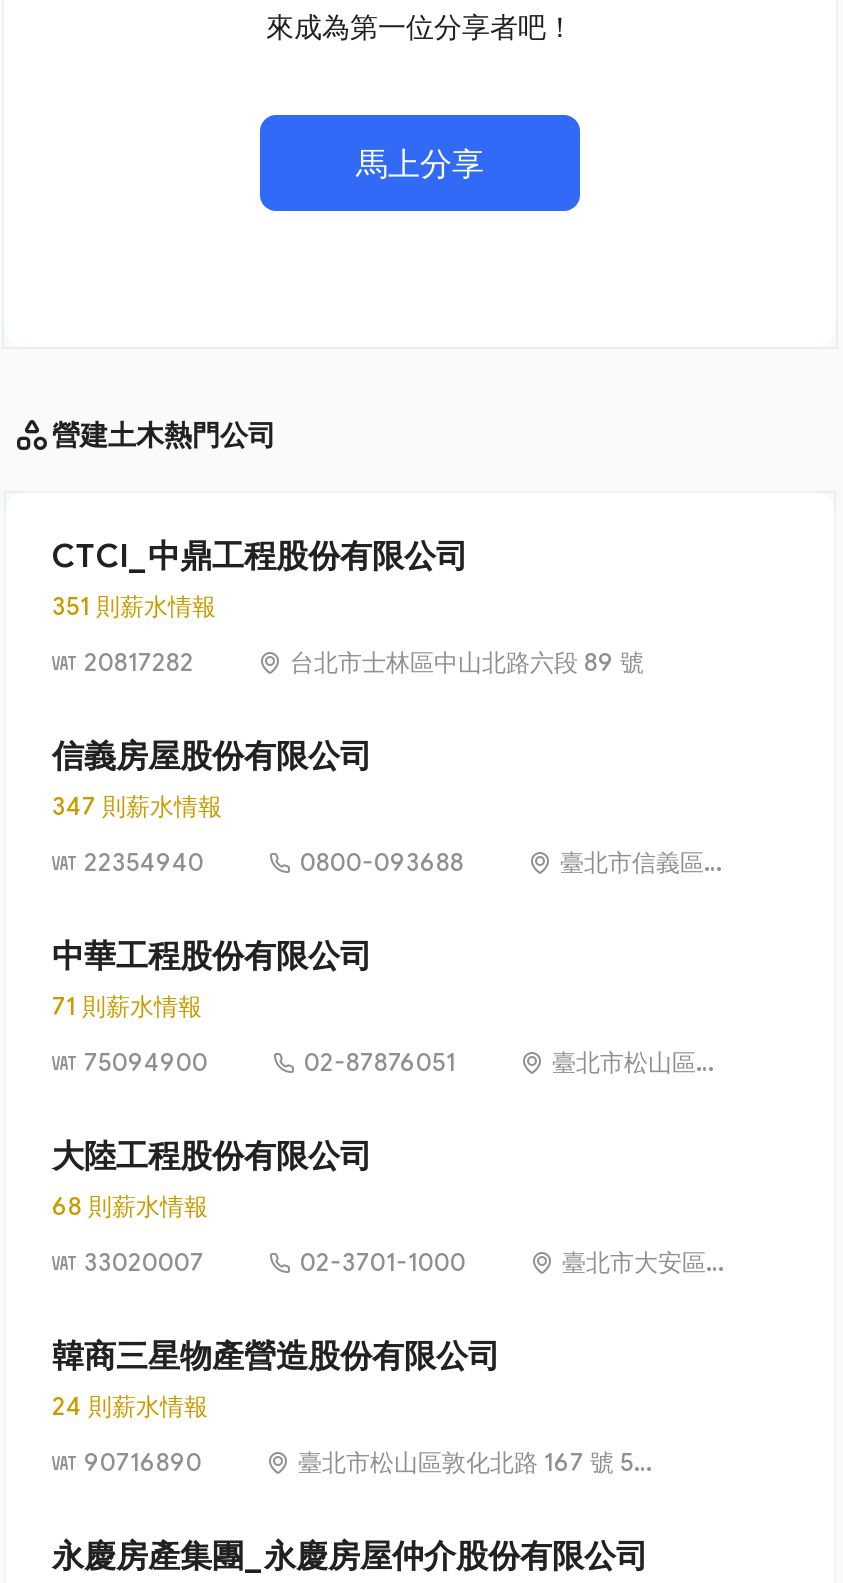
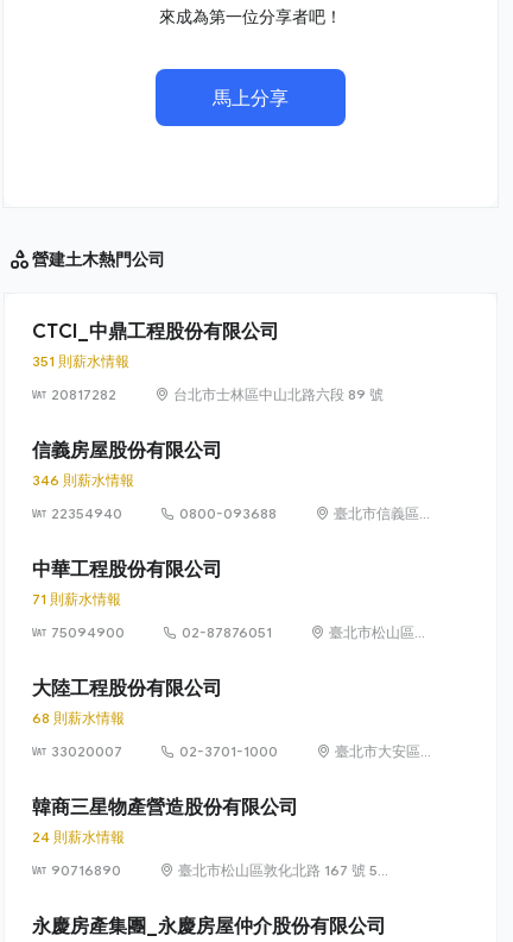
- 347 則薪水情報
+ 346 則薪水情報
